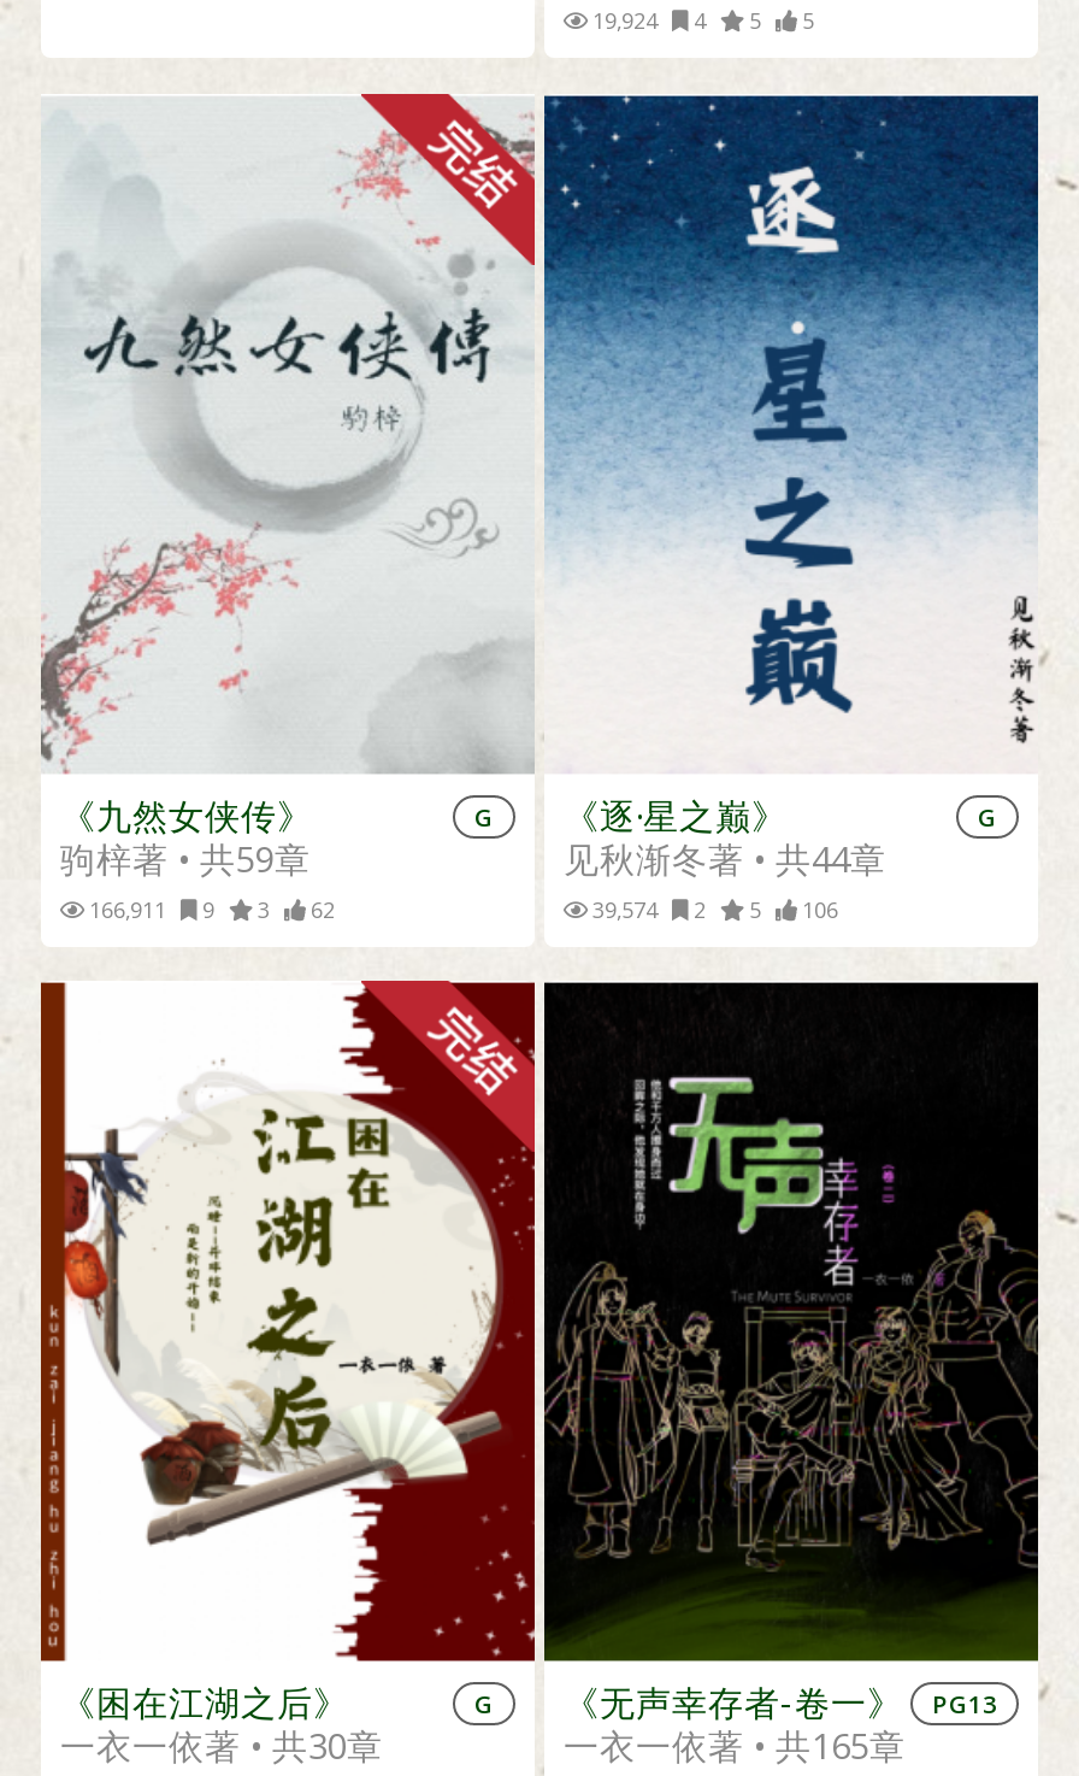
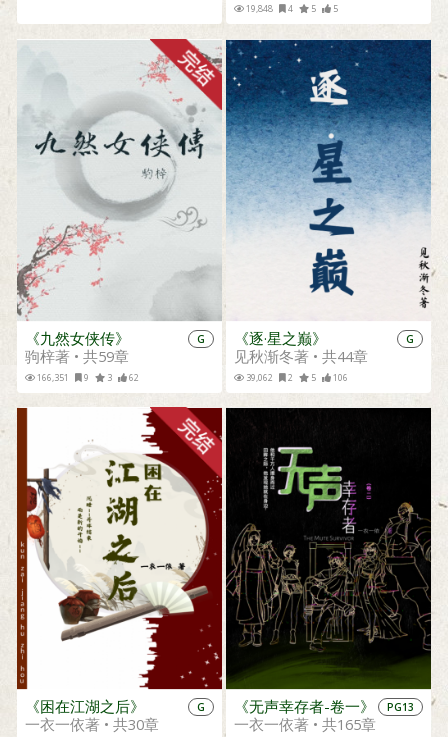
- 19,924 4 5 5
+ 19,848 4 5 5

- 166,911 9 3 62
+ 166,351 9 3 62

- 39,574 2 5 106
+ 39,062 2 5 106
